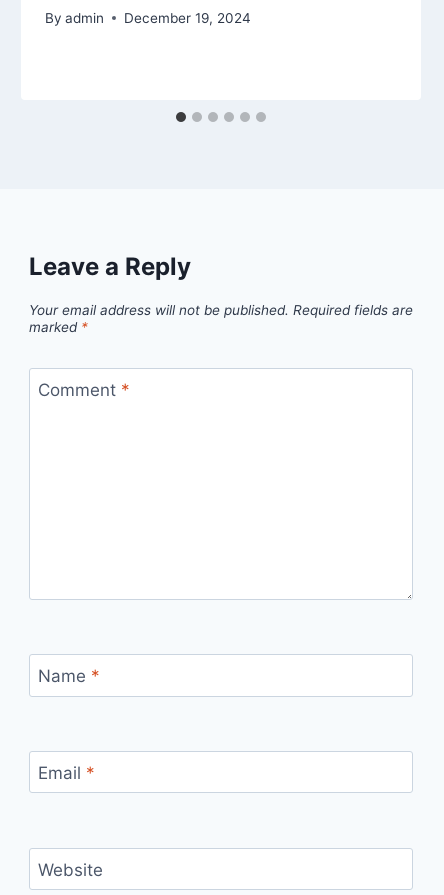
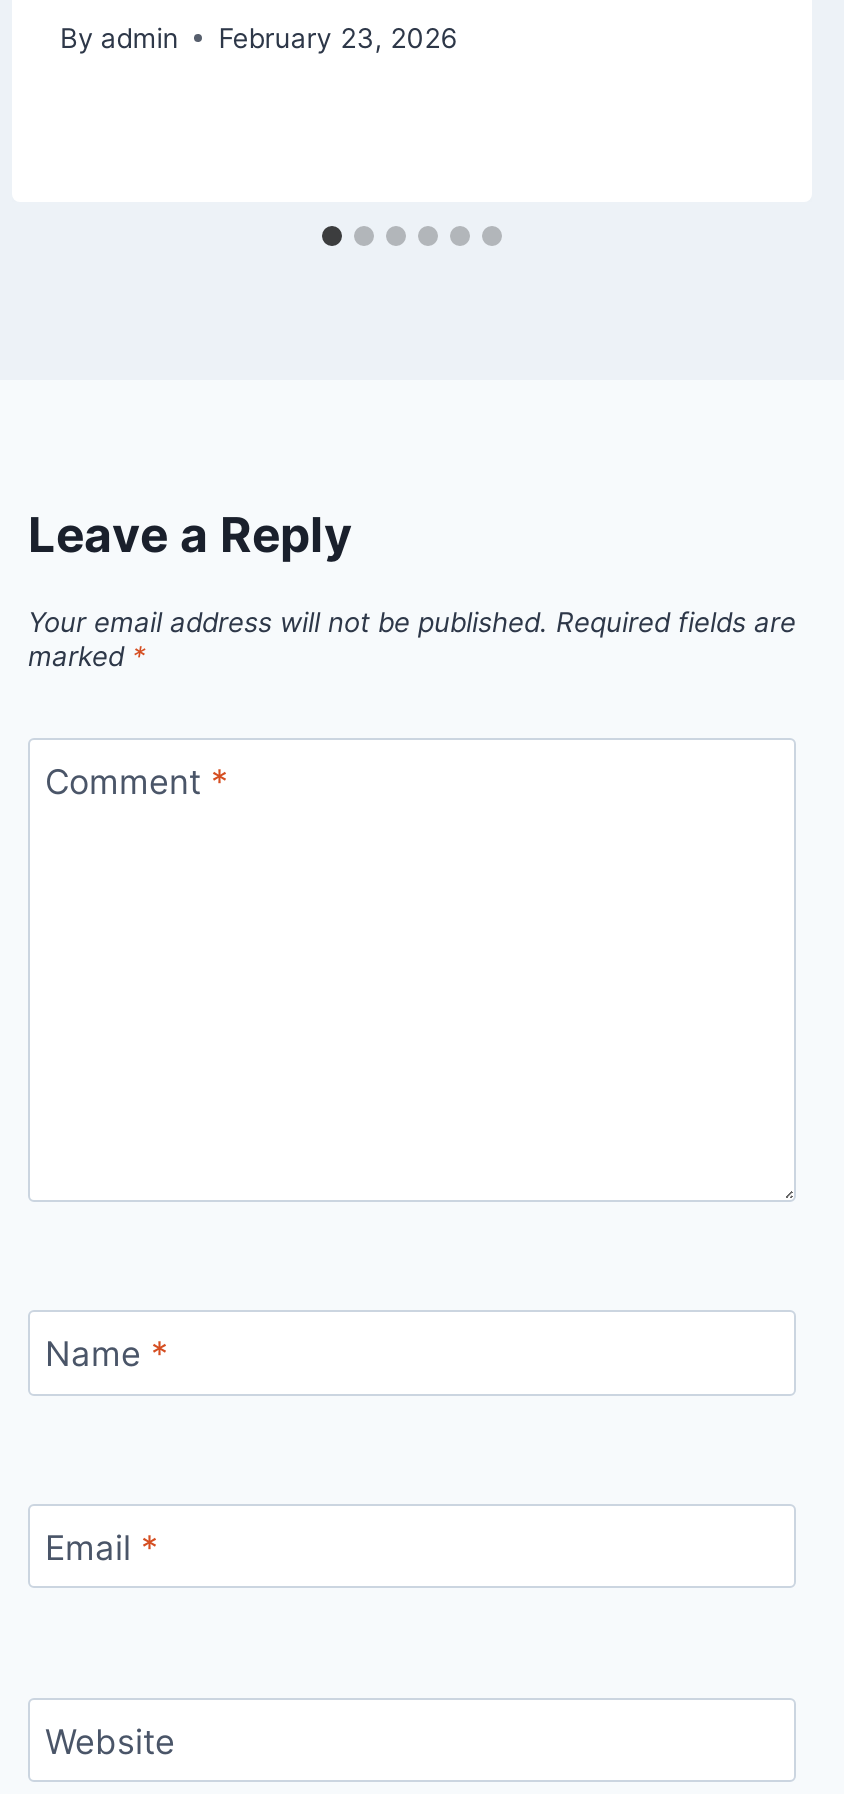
- By admin December 19, 2024
+ By admin February 23, 2026
